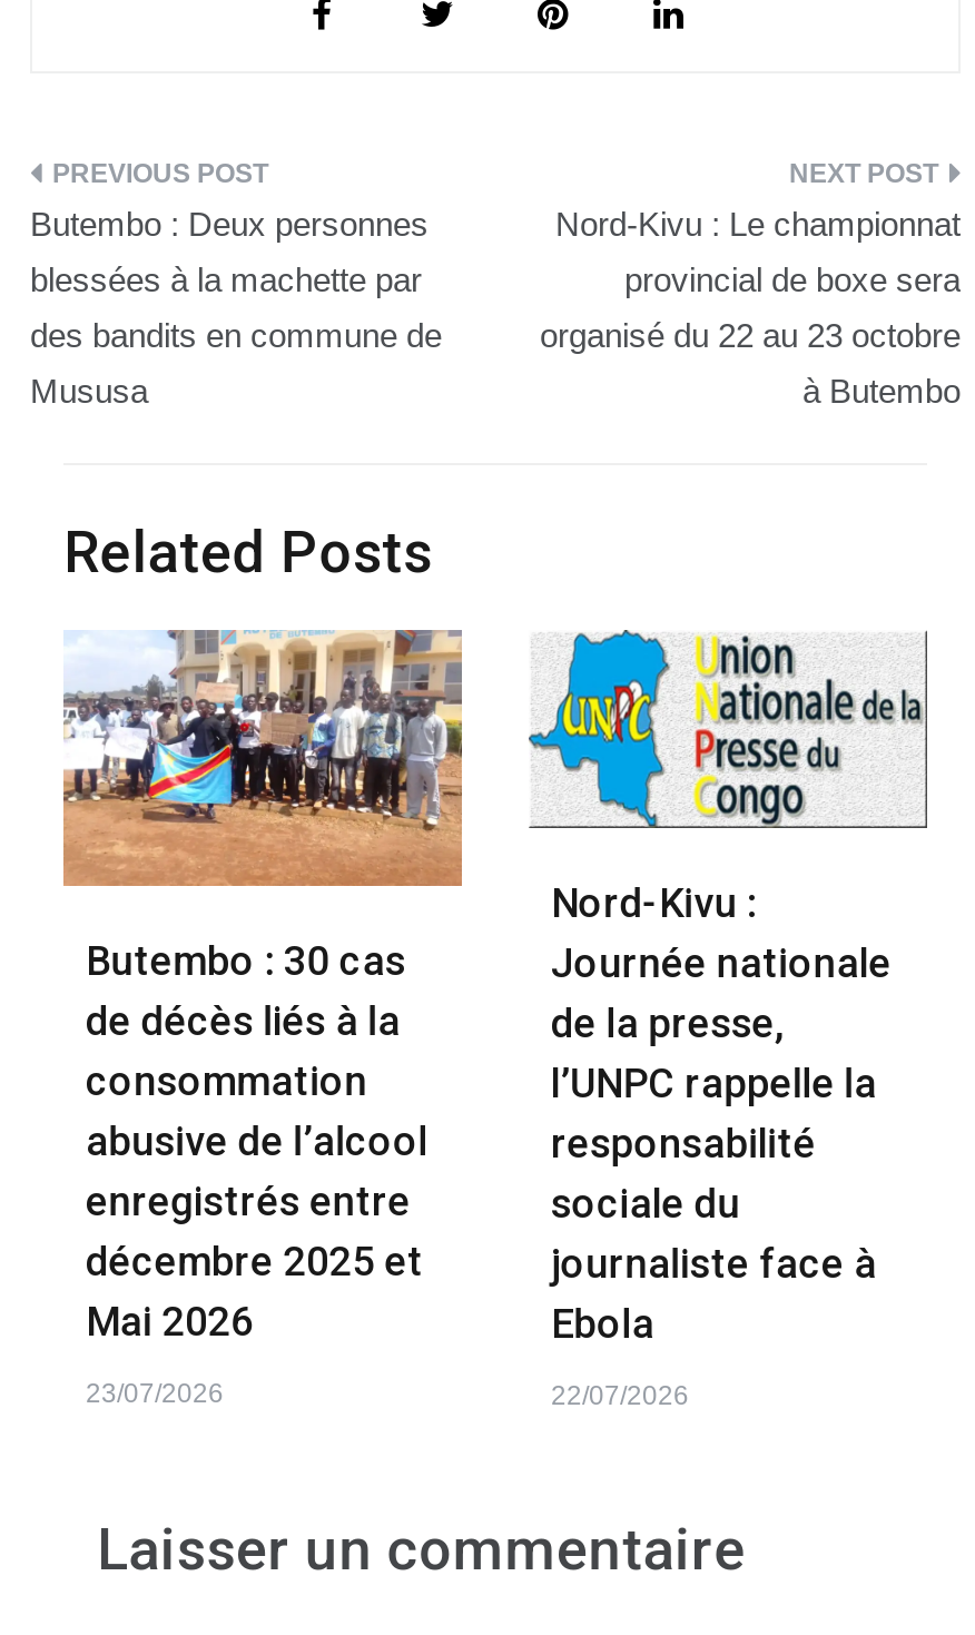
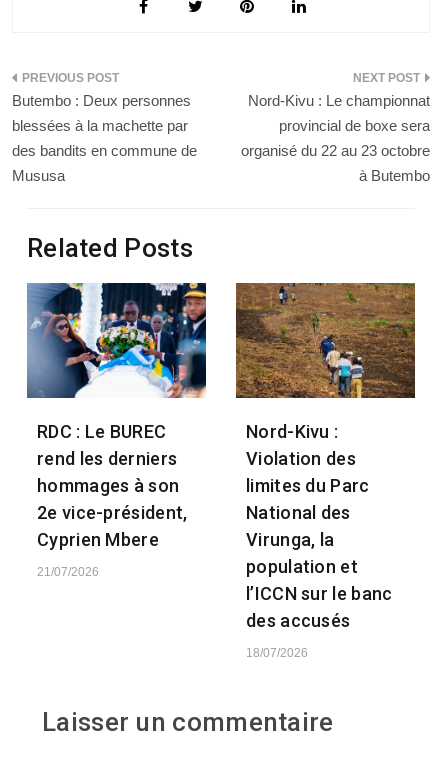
- [image]
- Butembo : 30 cas
- de décès liés à la
- consommation
- abusive de l’alcool
- enregistrés entre
- décembre 2025 et
- Mai 2026
+ [image]
+ RDC : Le BUREC
+ rend les derniers
+ hommages à son
+ 2e vice-président,
+ Cyprien Mbere

- [image]
+ [image]

- Journée nationale
- de la presse,
- l’UNPC rappelle la
- responsabilité
- sociale du
- journaliste face à
- Ebola
+ Violation des
+ limites du Parc
+ National des
+ Virunga, la
+ population et
+ l’ICCN sur le banc
+ des accusés

- 23/07/2026
+ 21/07/2026

- 22/07/2026
+ 18/07/2026
